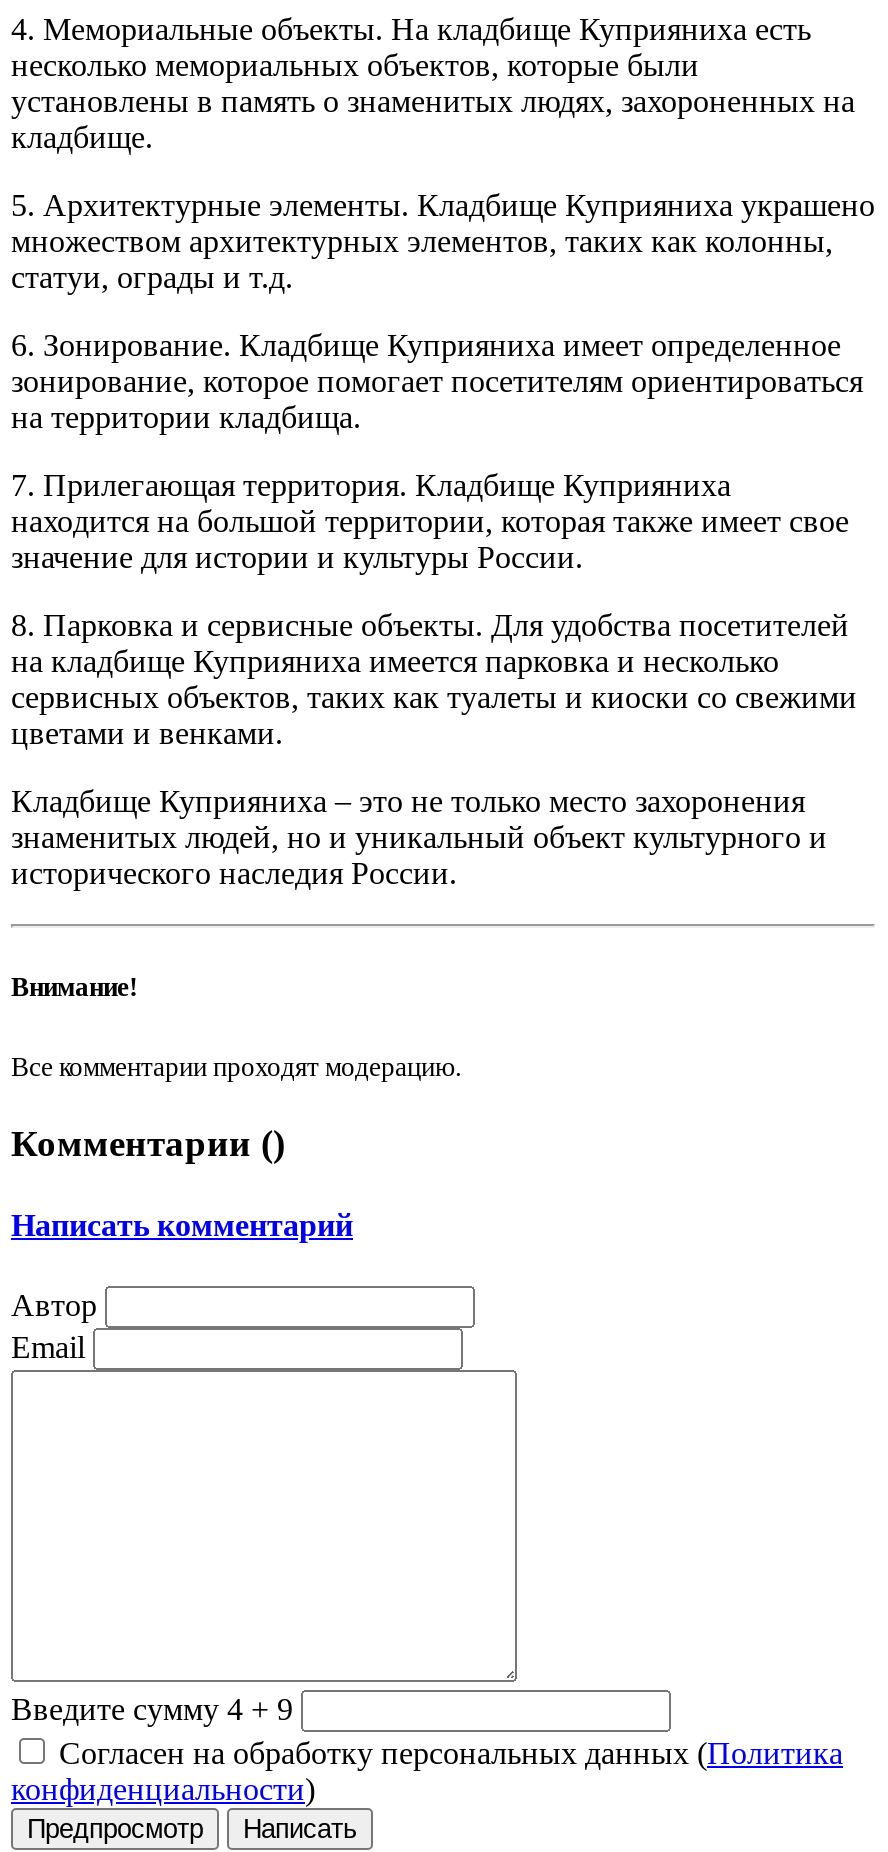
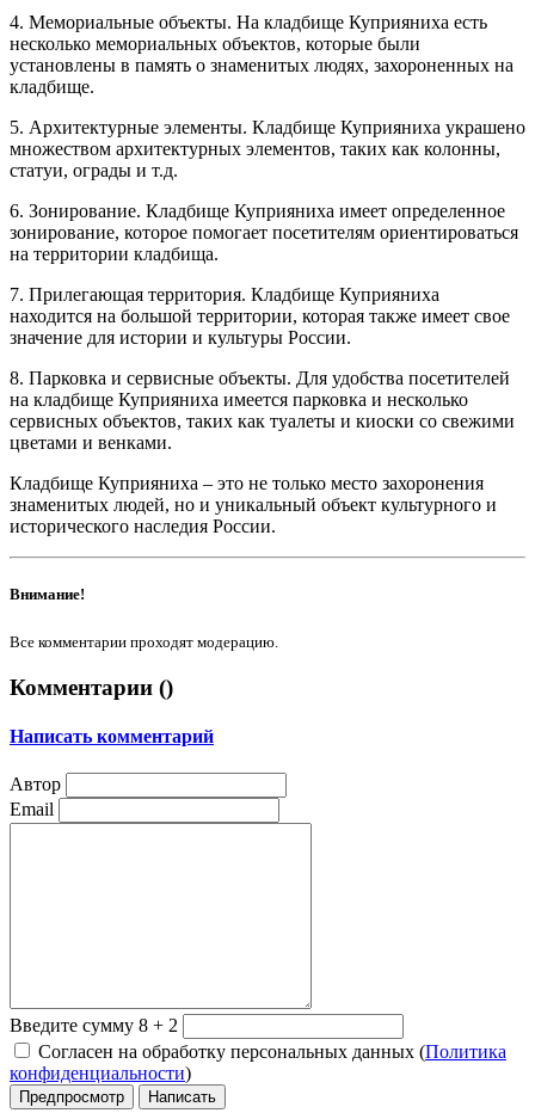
- Введите сумму 4 + 9
+ Введите сумму 8 + 2
